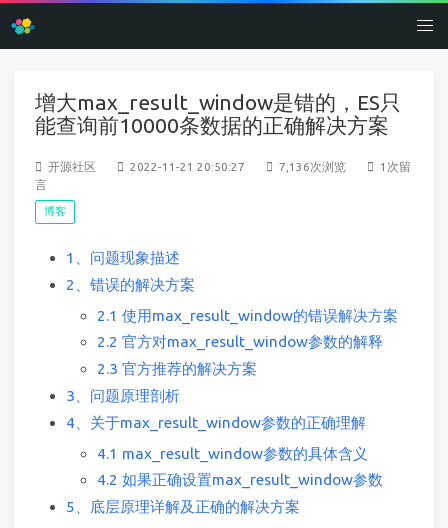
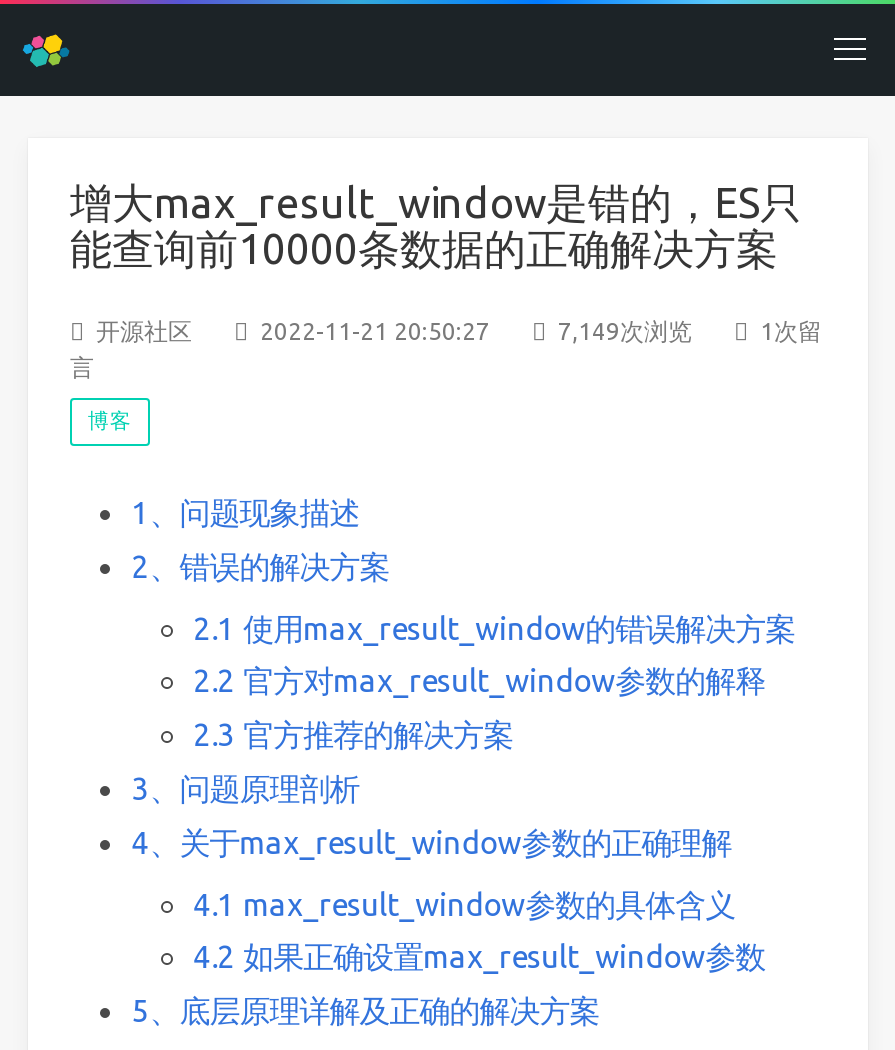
- 开源社区 2022-11-21 20:50:27 7,136次浏览 1次留
+ 开源社区 2022-11-21 20:50:27 7,149次浏览 1次留
